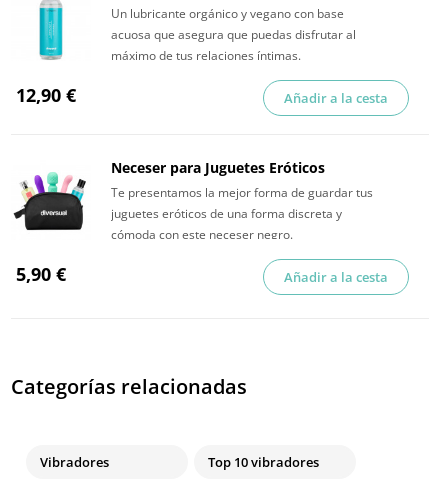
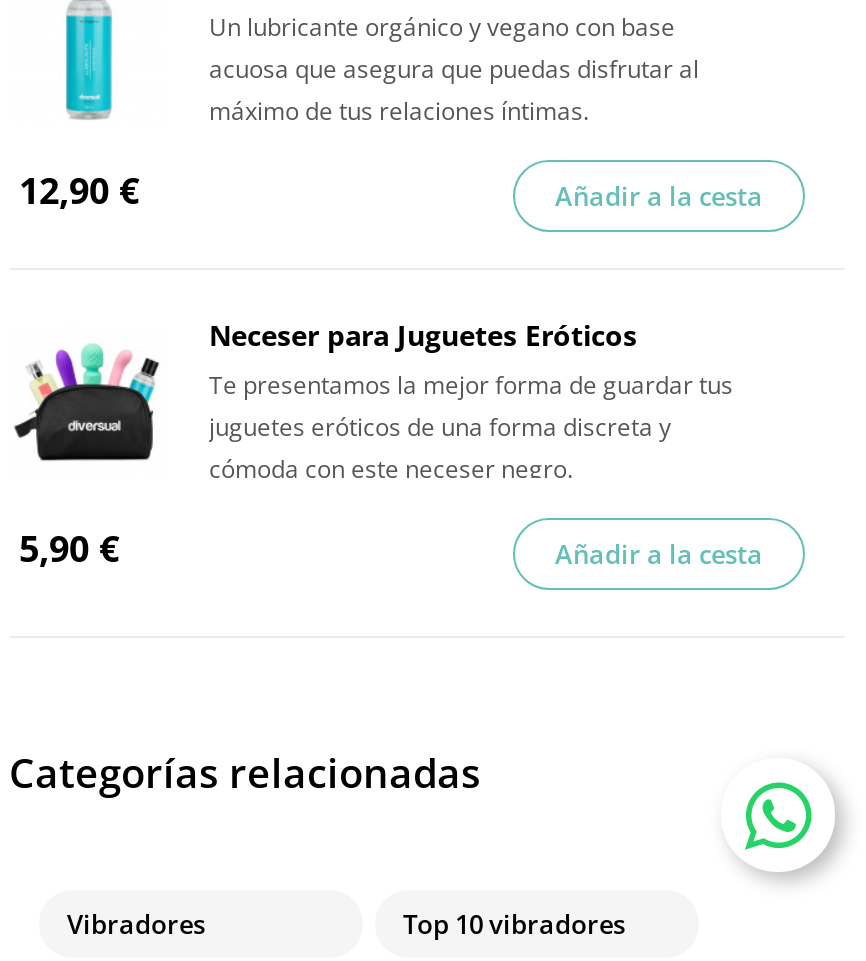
+ [image]
